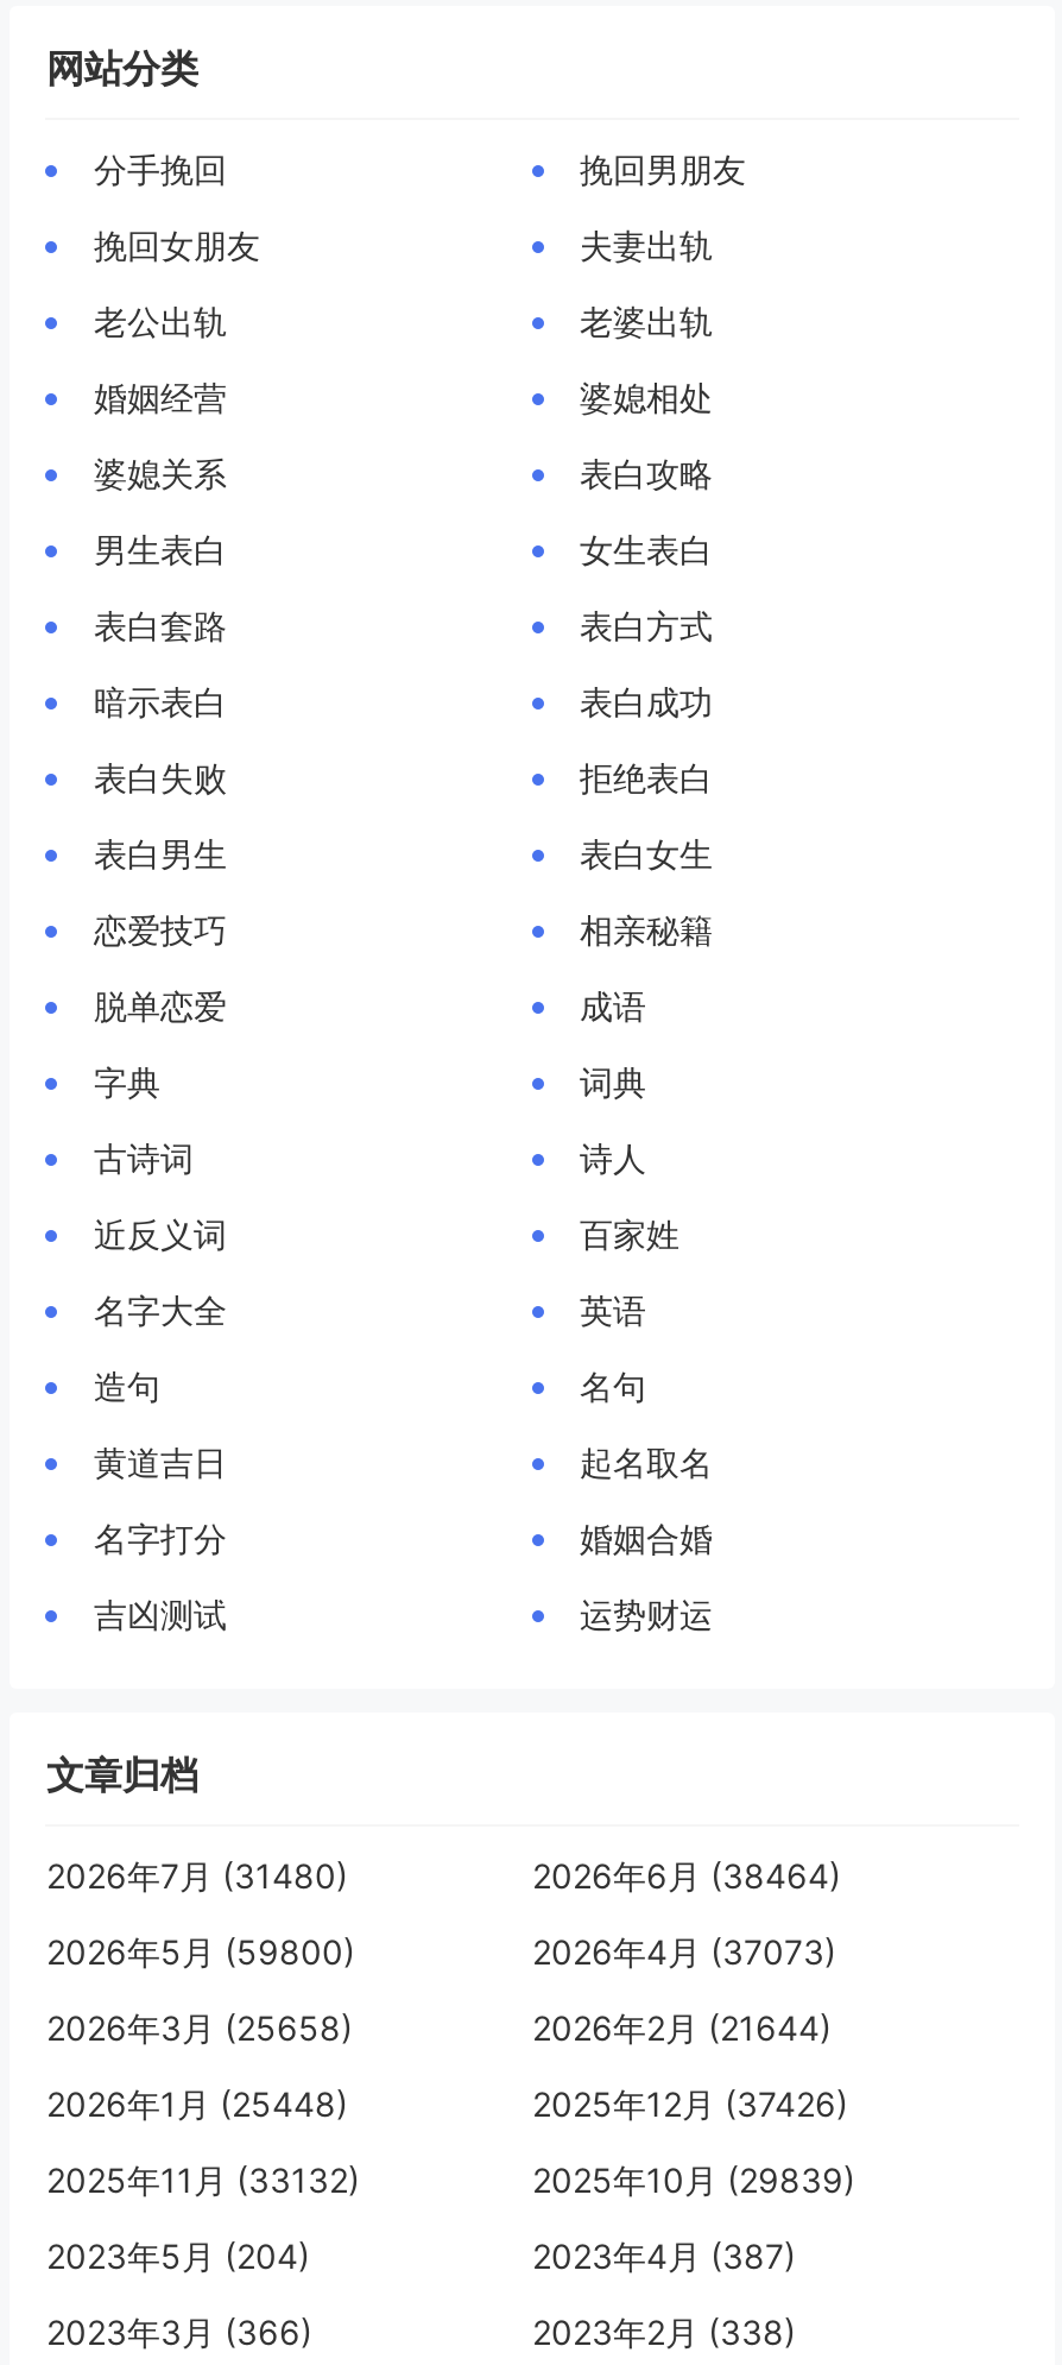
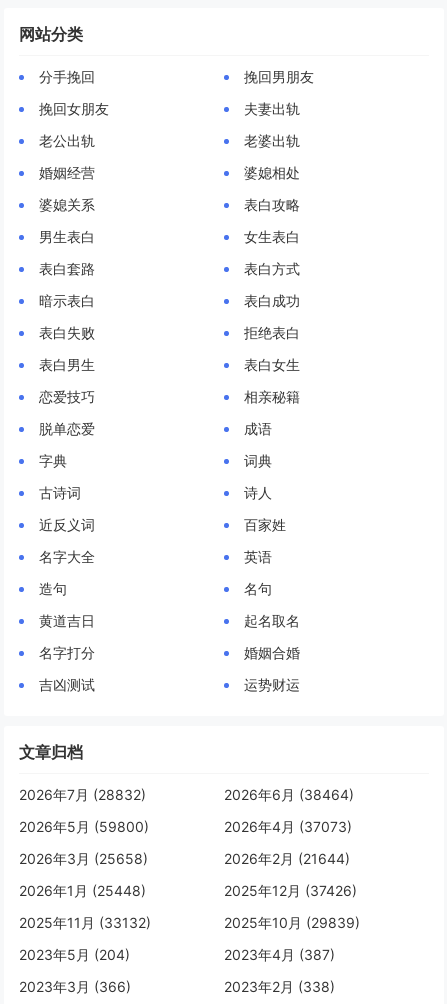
- 2026年7月 (31480)
+ 2026年7月 (28832)
